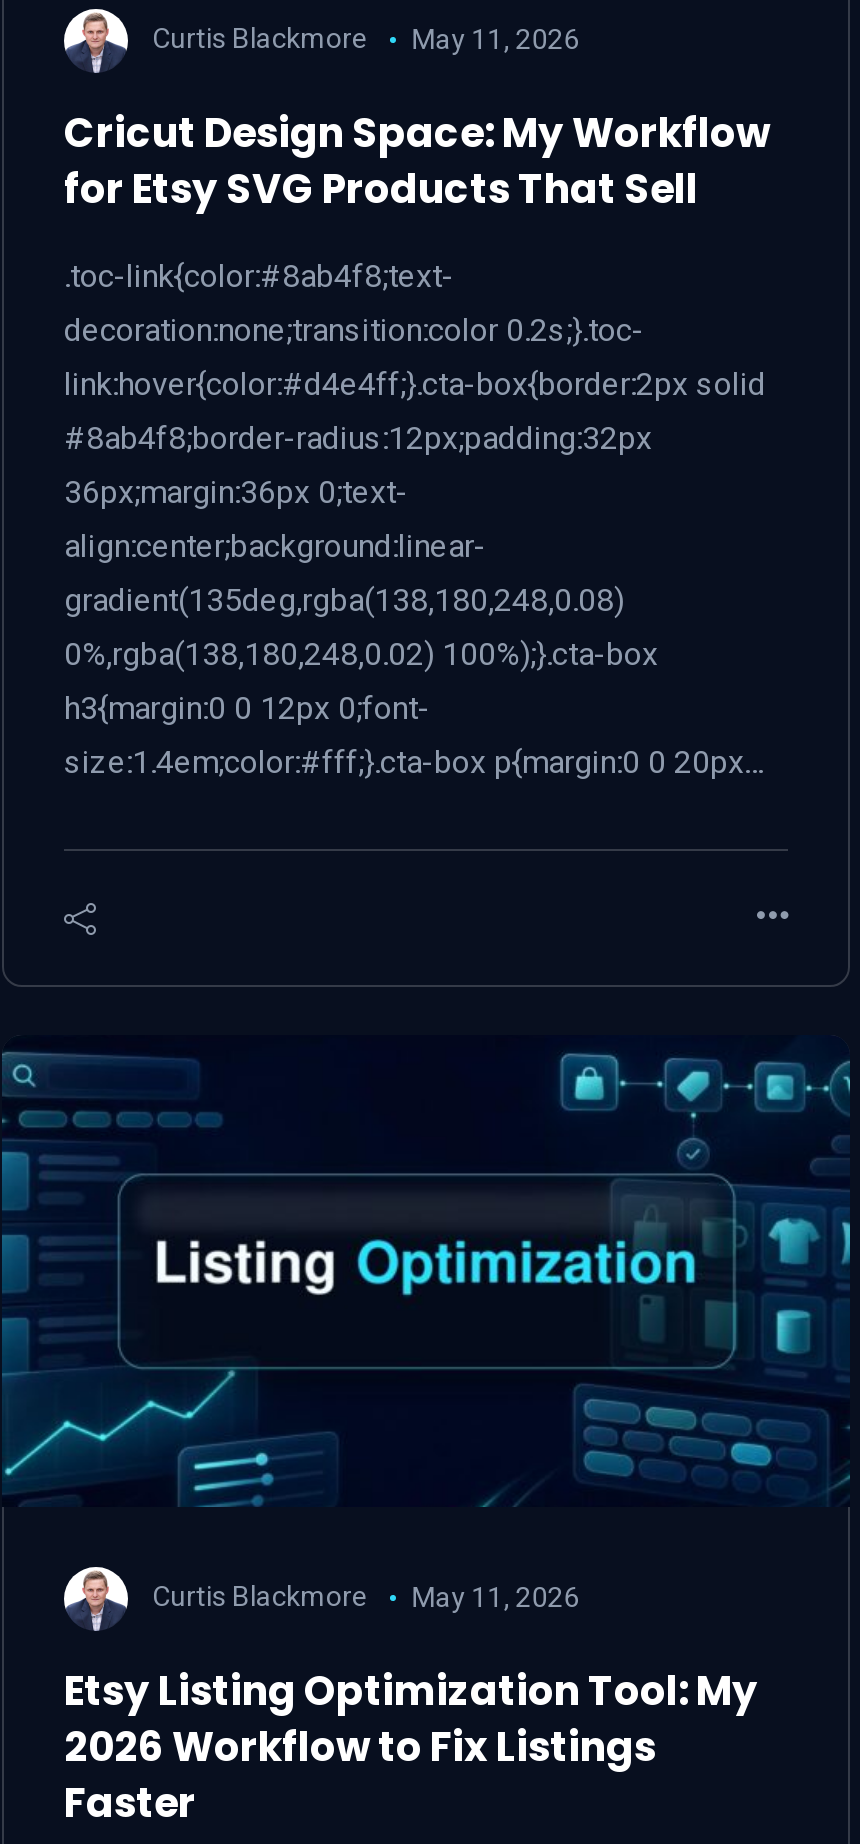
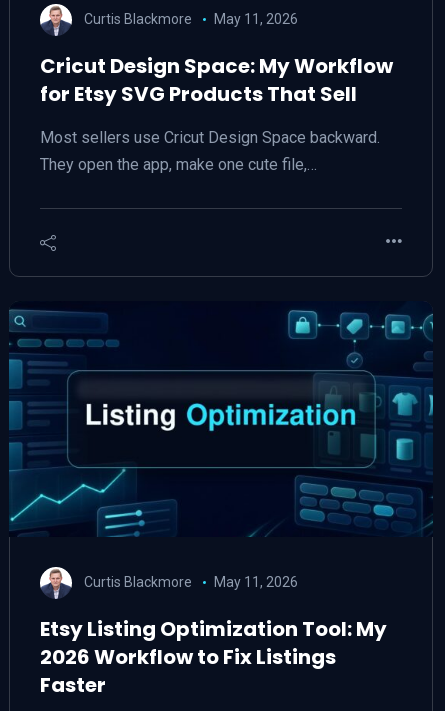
- .toc-link{color:#8ab4f8;text-
- decoration:none;transition:color 0.2s;}.toc-
- link:hover{color:#d4e4ff;}.cta-box{border:2px solid
- #8ab4f8;border-radius:12px;padding:32px
- 36px;margin:36px 0;text-
- align:center;background:linear-
- gradient(135deg,rgba(138,180,248,0.08)
- 0%,rgba(138,180,248,0.02) 100%);}.cta-box
- h3{margin:0 0 12px 0;font-
- size:1.4em;color:#fff;}.cta-box p{margin:0 0 20px…
+ Most sellers use Cricut Design Space backward.
+ They open the app, make one cute file,…
